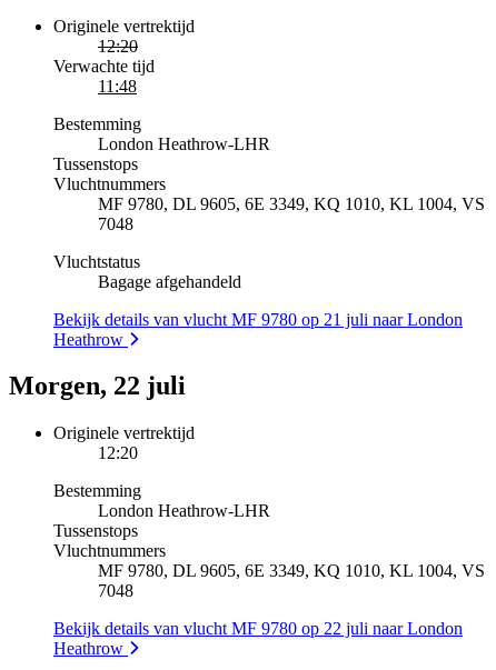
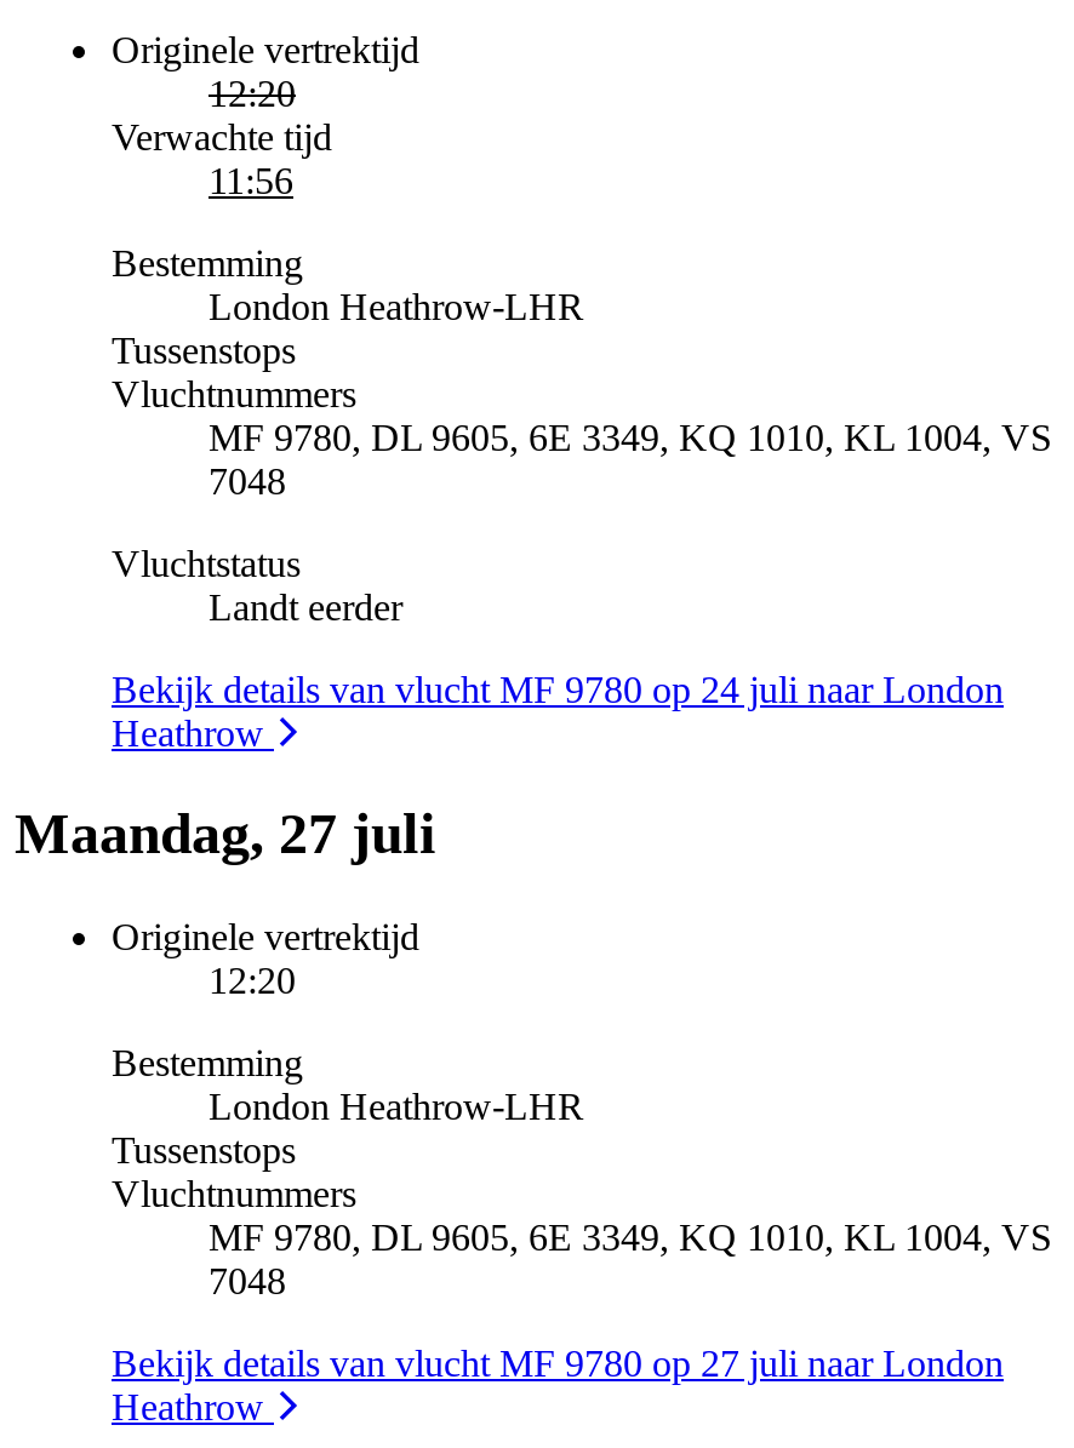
- 11:48
+ 11:56

- Bagage afgehandeld
+ Landt eerder

- Bekijk details van vlucht MF 9780 op 21 juli naar London
+ Bekijk details van vlucht MF 9780 op 24 juli naar London

- Morgen, 22 juli
+ Maandag, 27 juli

- Bekijk details van vlucht MF 9780 op 22 juli naar London
+ Bekijk details van vlucht MF 9780 op 27 juli naar London
